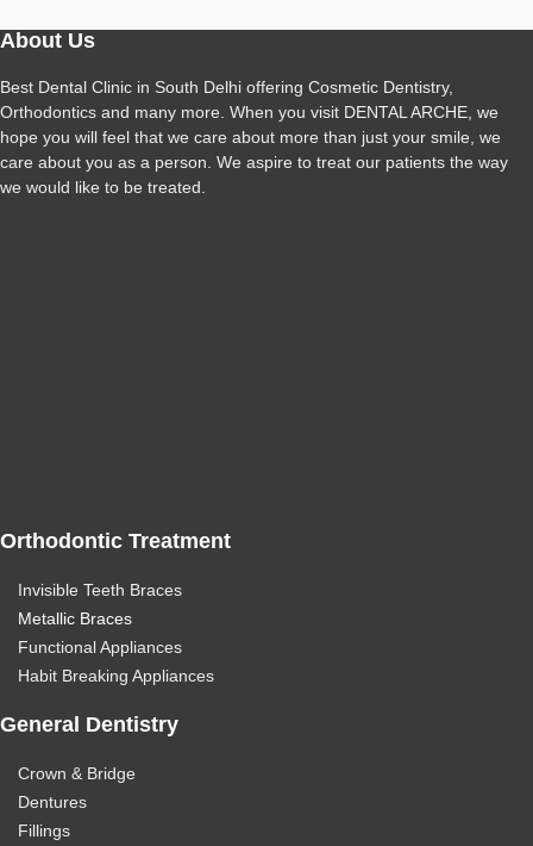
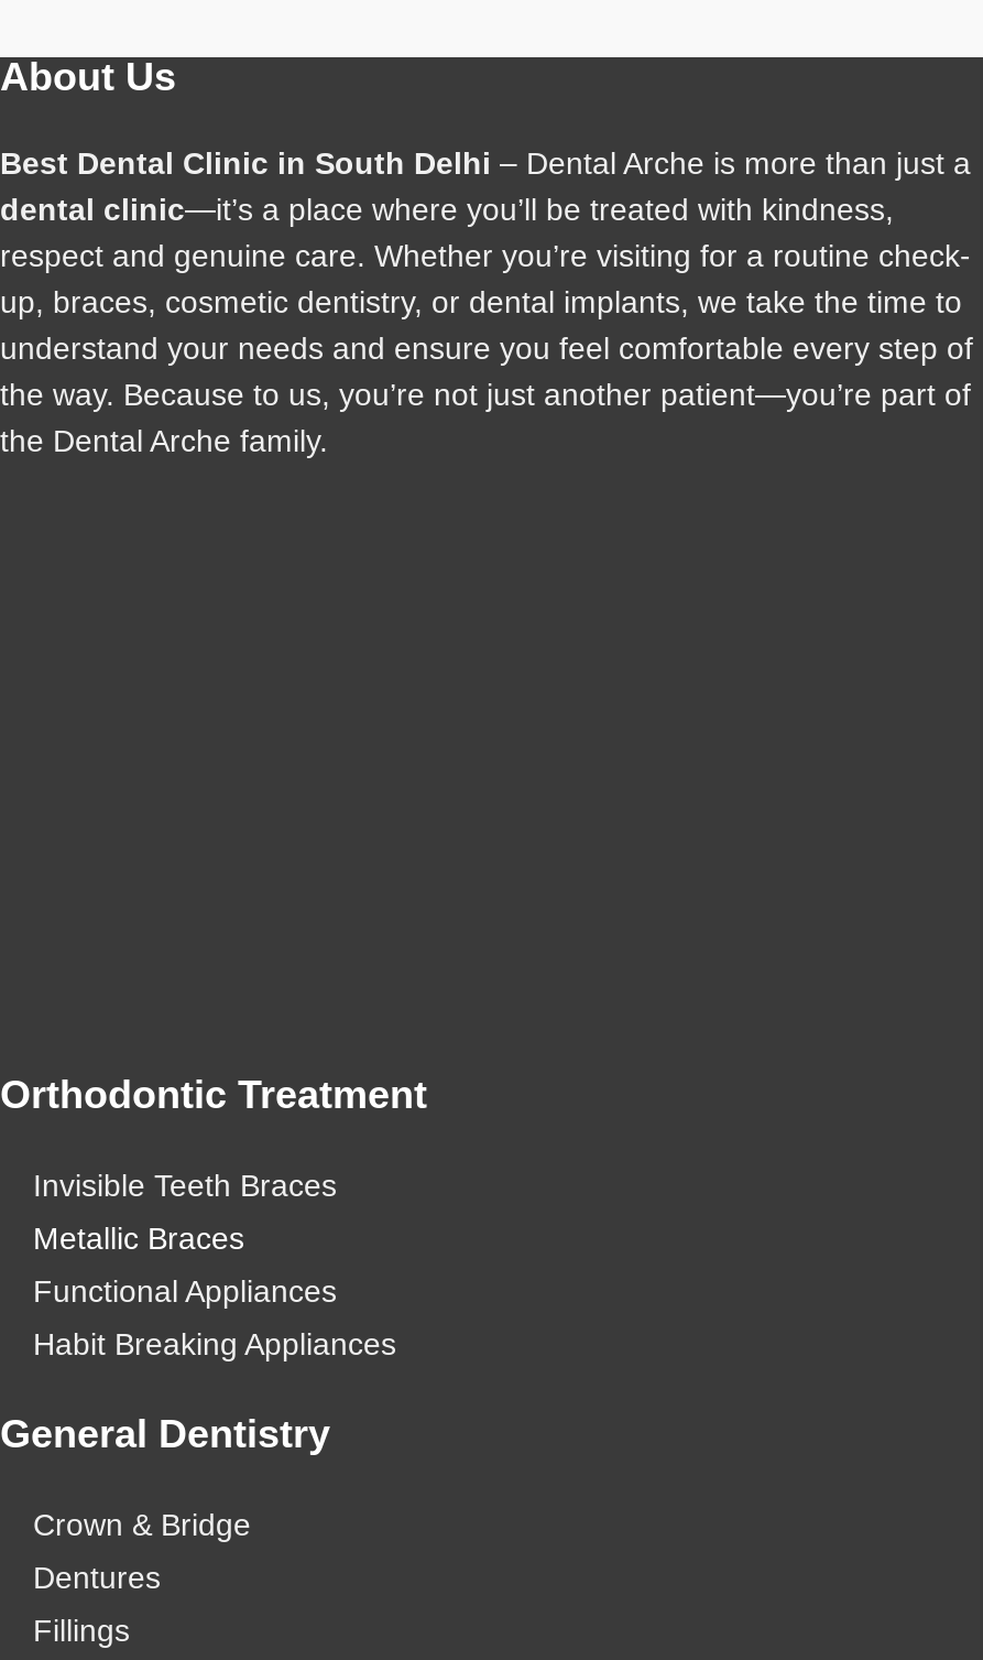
- Best Dental Clinic in South Delhi offering Cosmetic Dentistry,
- Orthodontics and many more. When you visit DENTAL ARCHE, we
- hope you will feel that we care about more than just your smile, we
- care about you as a person. We aspire to treat our patients the way
- we would like to be treated.
+ Best Dental Clinic in South Delhi – Dental Arche is more than just a
+ dental clinic—it’s a place where you’ll be treated with kindness,
+ respect and genuine care. Whether you’re visiting for a routine check-
+ up, braces, cosmetic dentistry, or dental implants, we take the time to
+ understand your needs and ensure you feel comfortable every step of
+ the way. Because to us, you’re not just another patient—you’re part of
+ the Dental Arche family.
